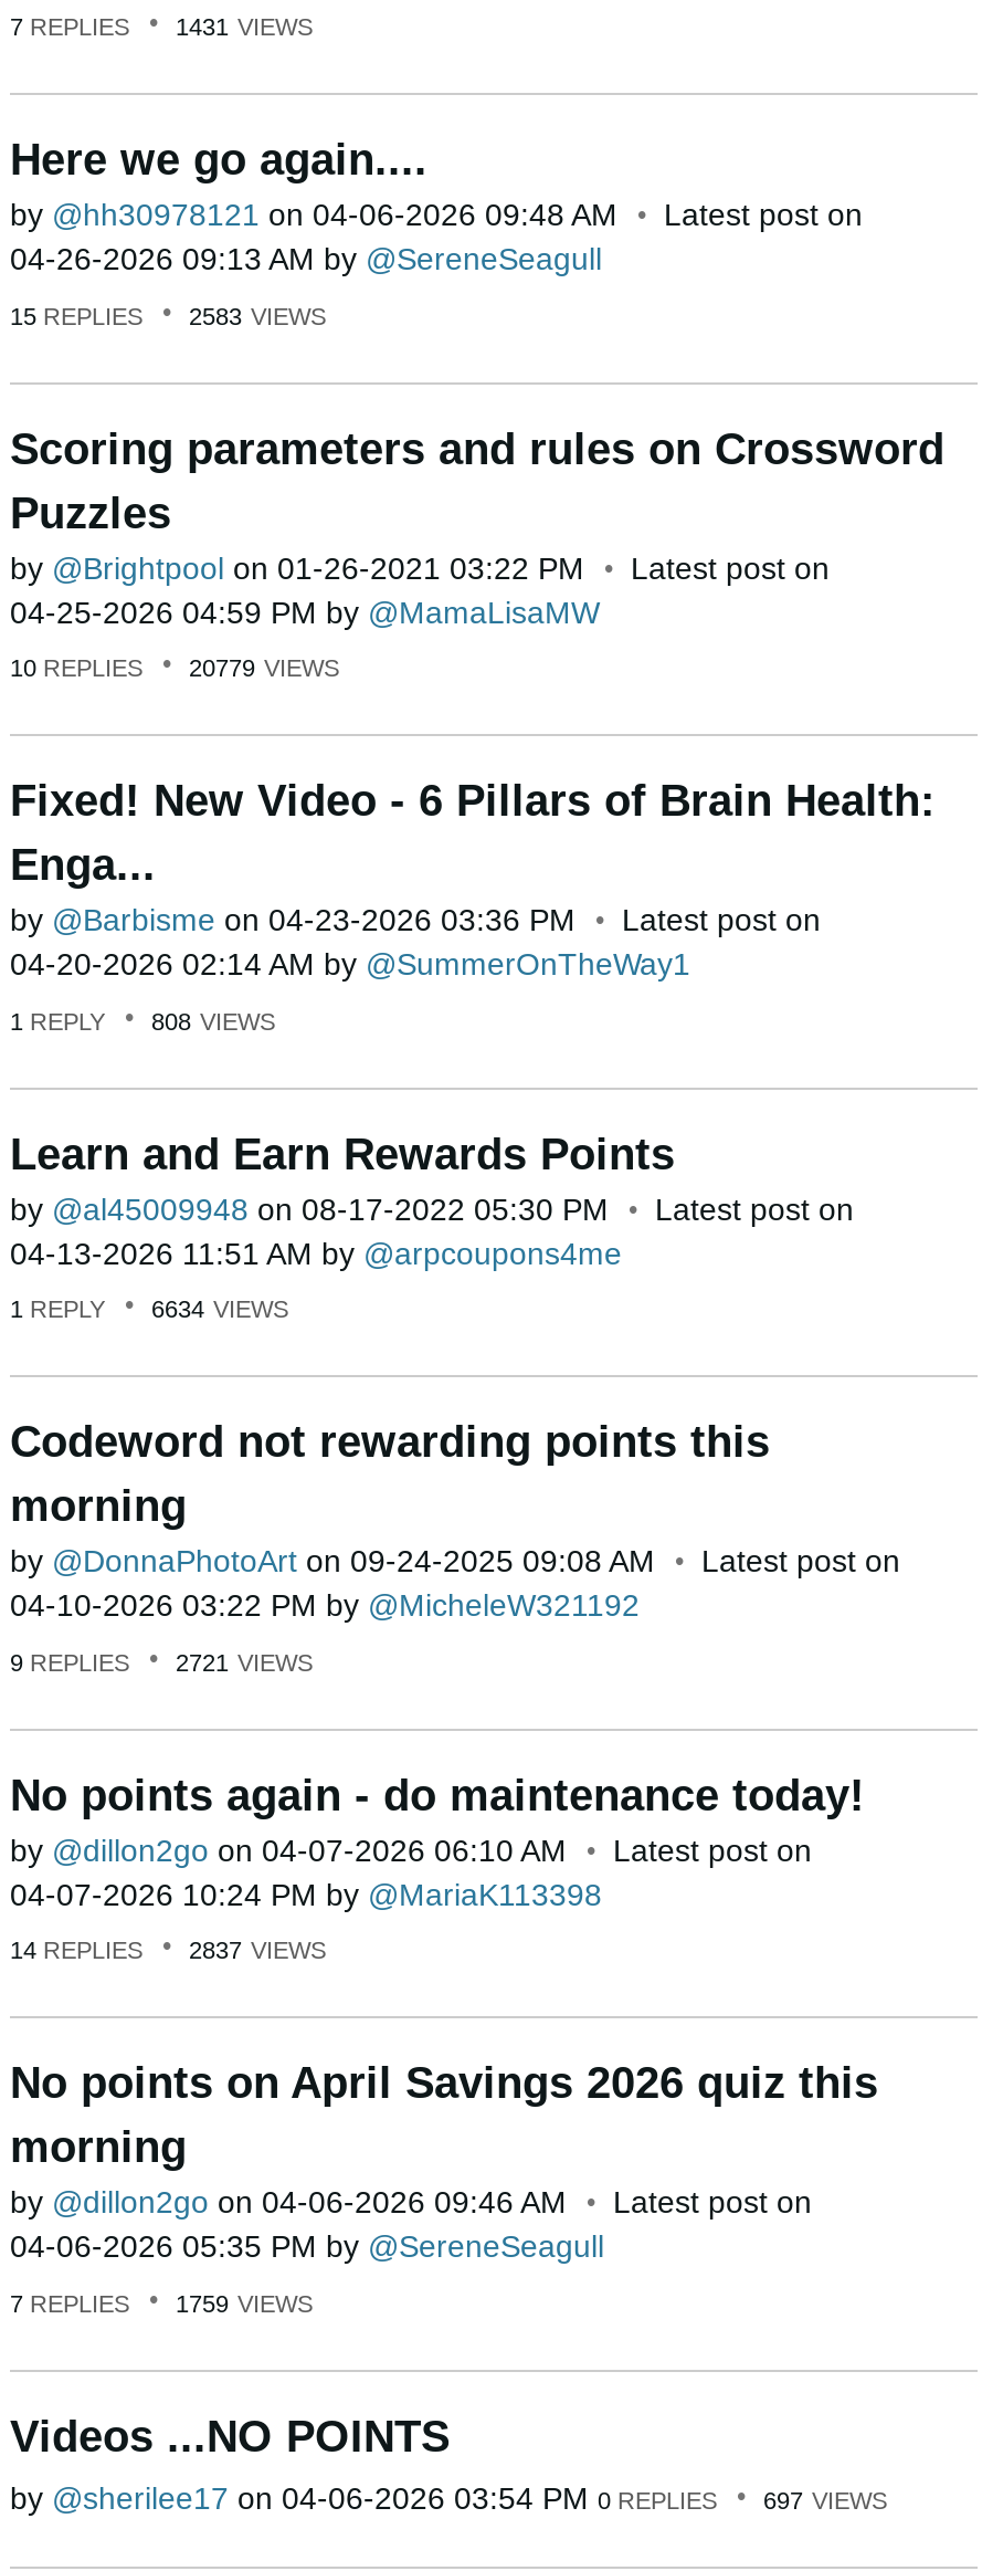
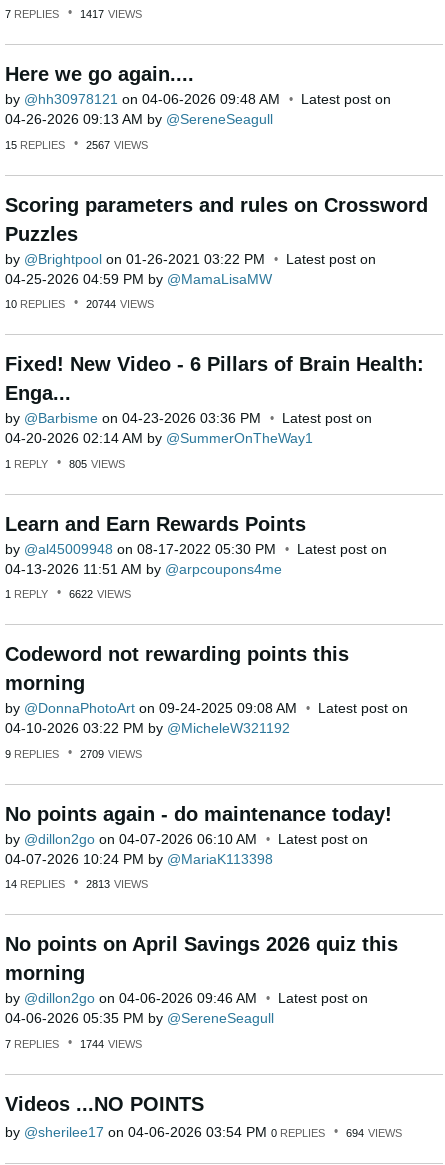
- 7 REPLIES 1431 VIEWS
+ 7 REPLIES 1417 VIEWS

- 15 REPLIES 2583 VIEWS
+ 15 REPLIES 2567 VIEWS

- 10 REPLIES 20779 VIEWS
+ 10 REPLIES 20744 VIEWS

- 1 REPLY 808 VIEWS
+ 1 REPLY 805 VIEWS

- 1 REPLY 6634 VIEWS
+ 1 REPLY 6622 VIEWS

- 9 REPLIES 2721 VIEWS
+ 9 REPLIES 2709 VIEWS

- 14 REPLIES 2837 VIEWS
+ 14 REPLIES 2813 VIEWS

- 7 REPLIES 1759 VIEWS
+ 7 REPLIES 1744 VIEWS

- by sherilee17 on 04-06-2026 03:54 PM 0 REPLIES 697 VIEWS
+ by sherilee17 on 04-06-2026 03:54 PM 0 REPLIES 694 VIEWS
